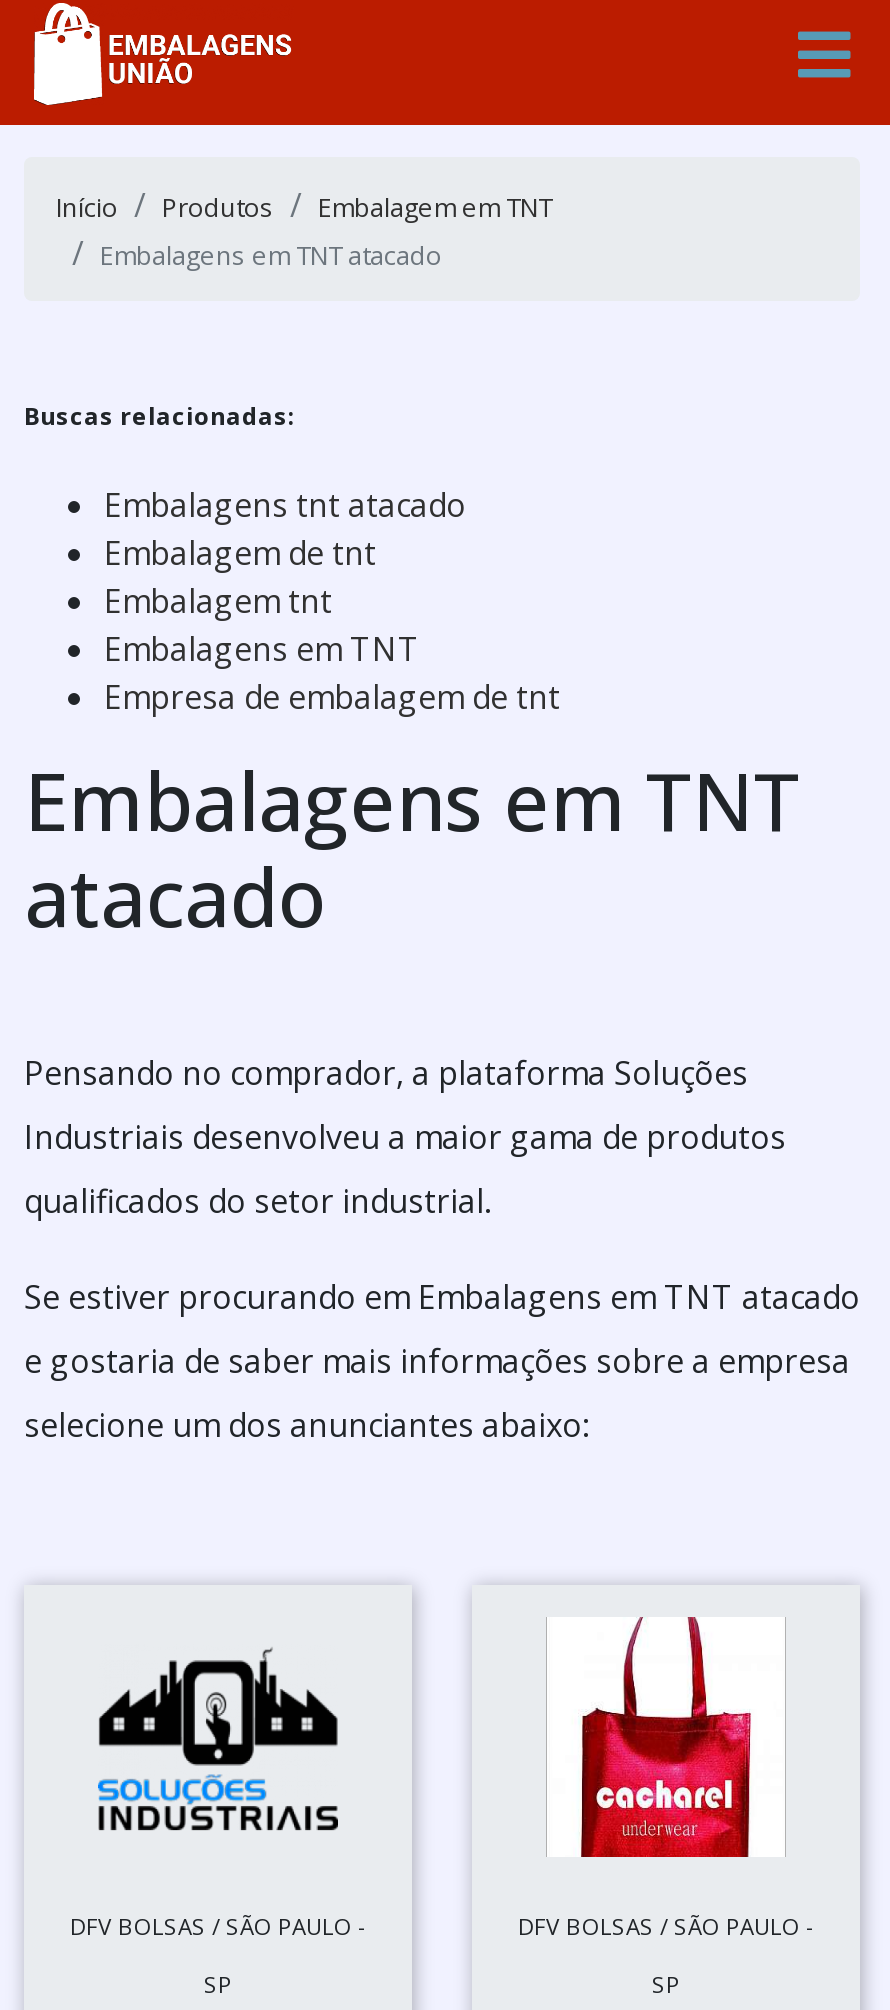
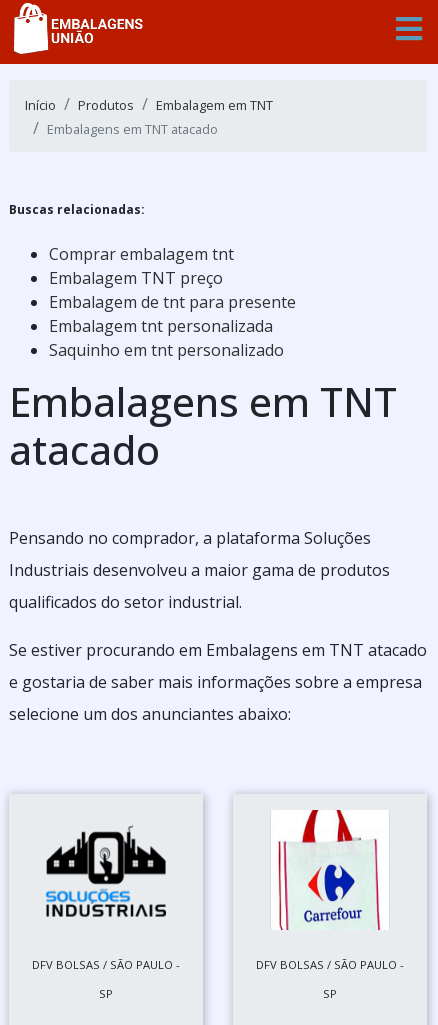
- Embalagens tnt atacado
- Embalagem de tnt
- Embalagem tnt
- Embalagens em TNT
- Empresa de embalagem de tnt
+ Comprar embalagem tnt
+ Embalagem TNT preço
+ Embalagem de tnt para presente
+ Embalagem tnt personalizada
+ Saquinho em tnt personalizado

- [image]
+ [image]
